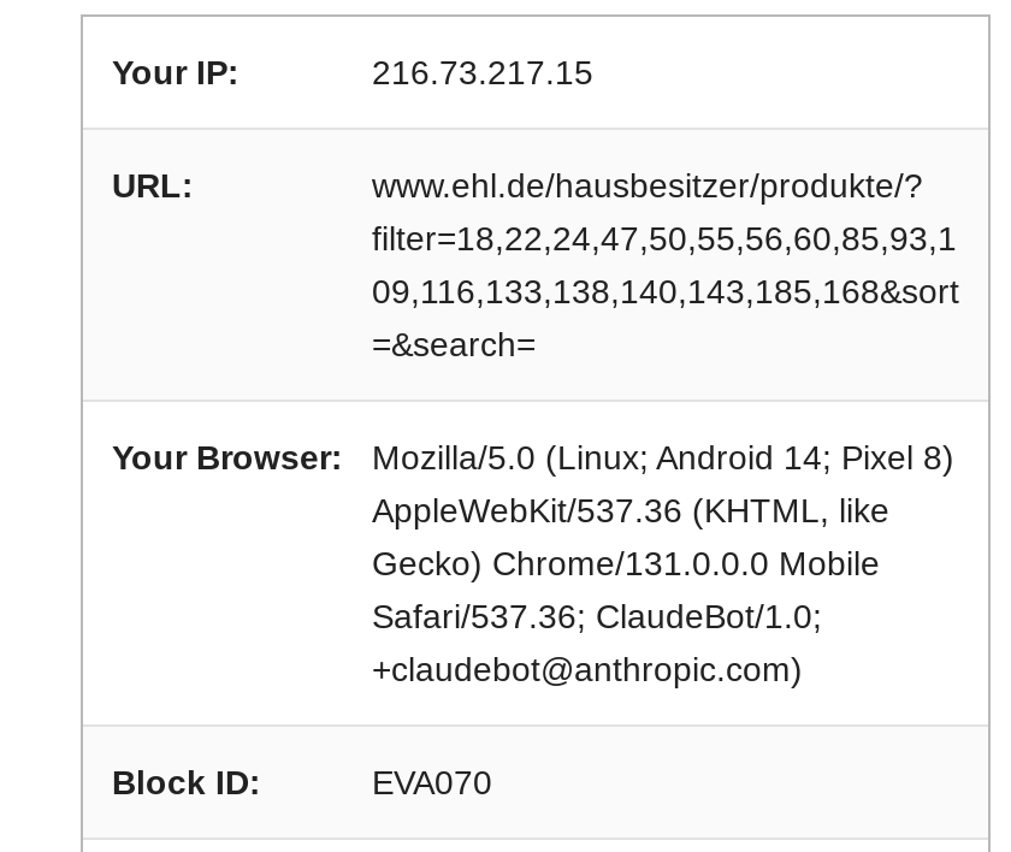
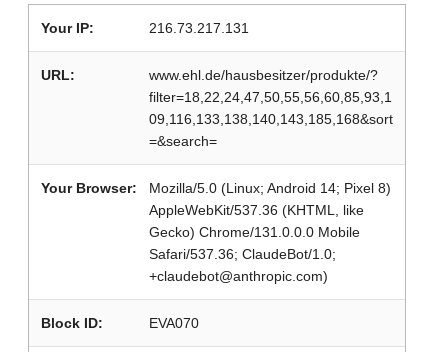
- 216.73.217.15
+ 216.73.217.131
